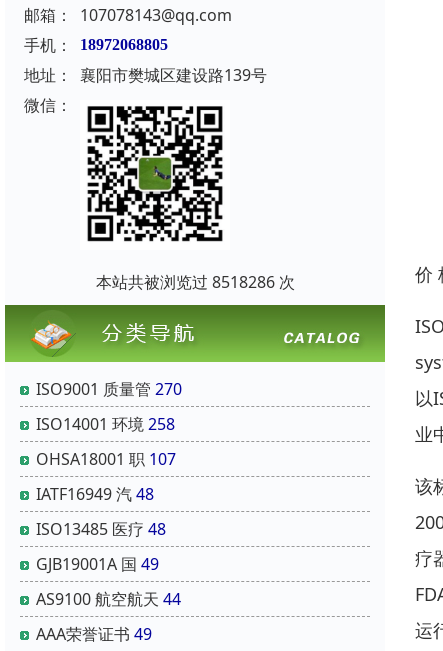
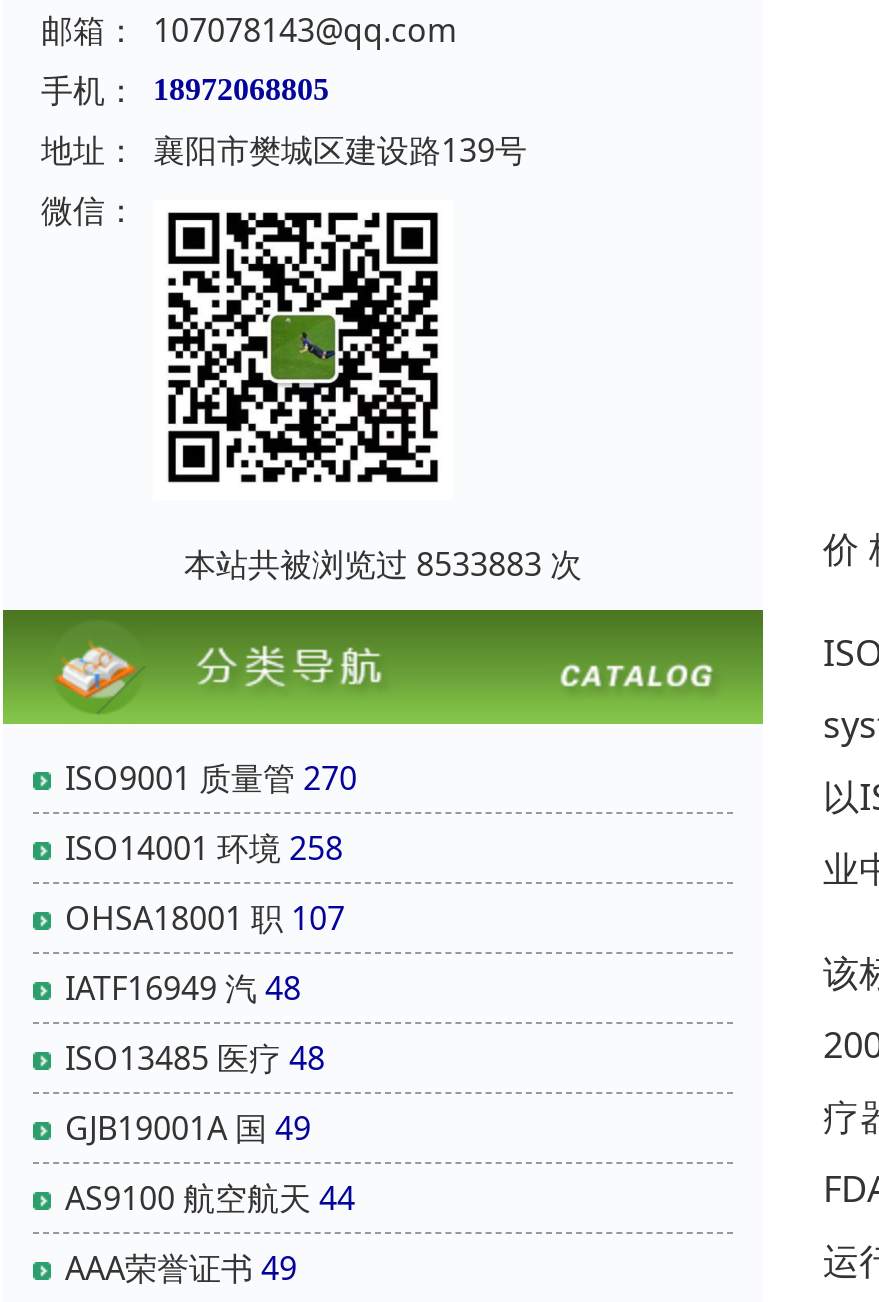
- 本站共被浏览过 8518286 次
+ 本站共被浏览过 8533883 次
